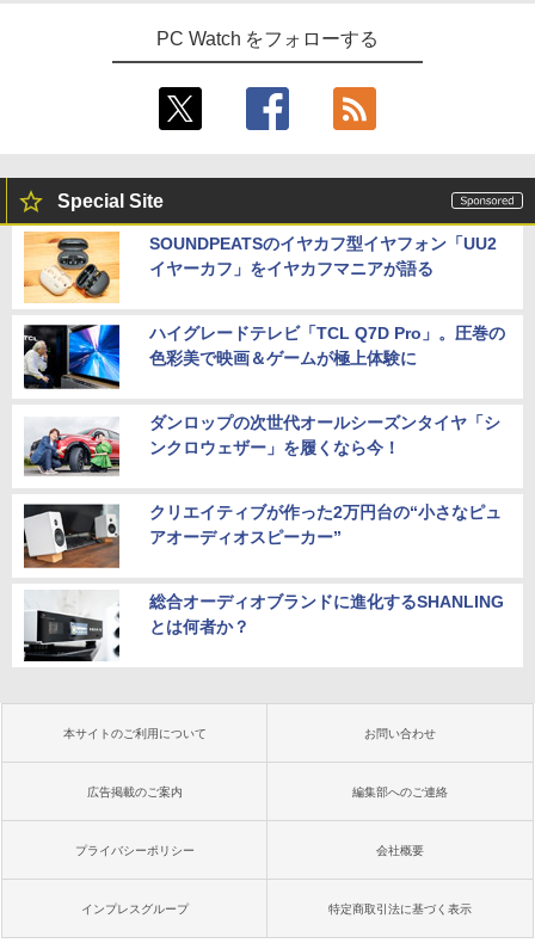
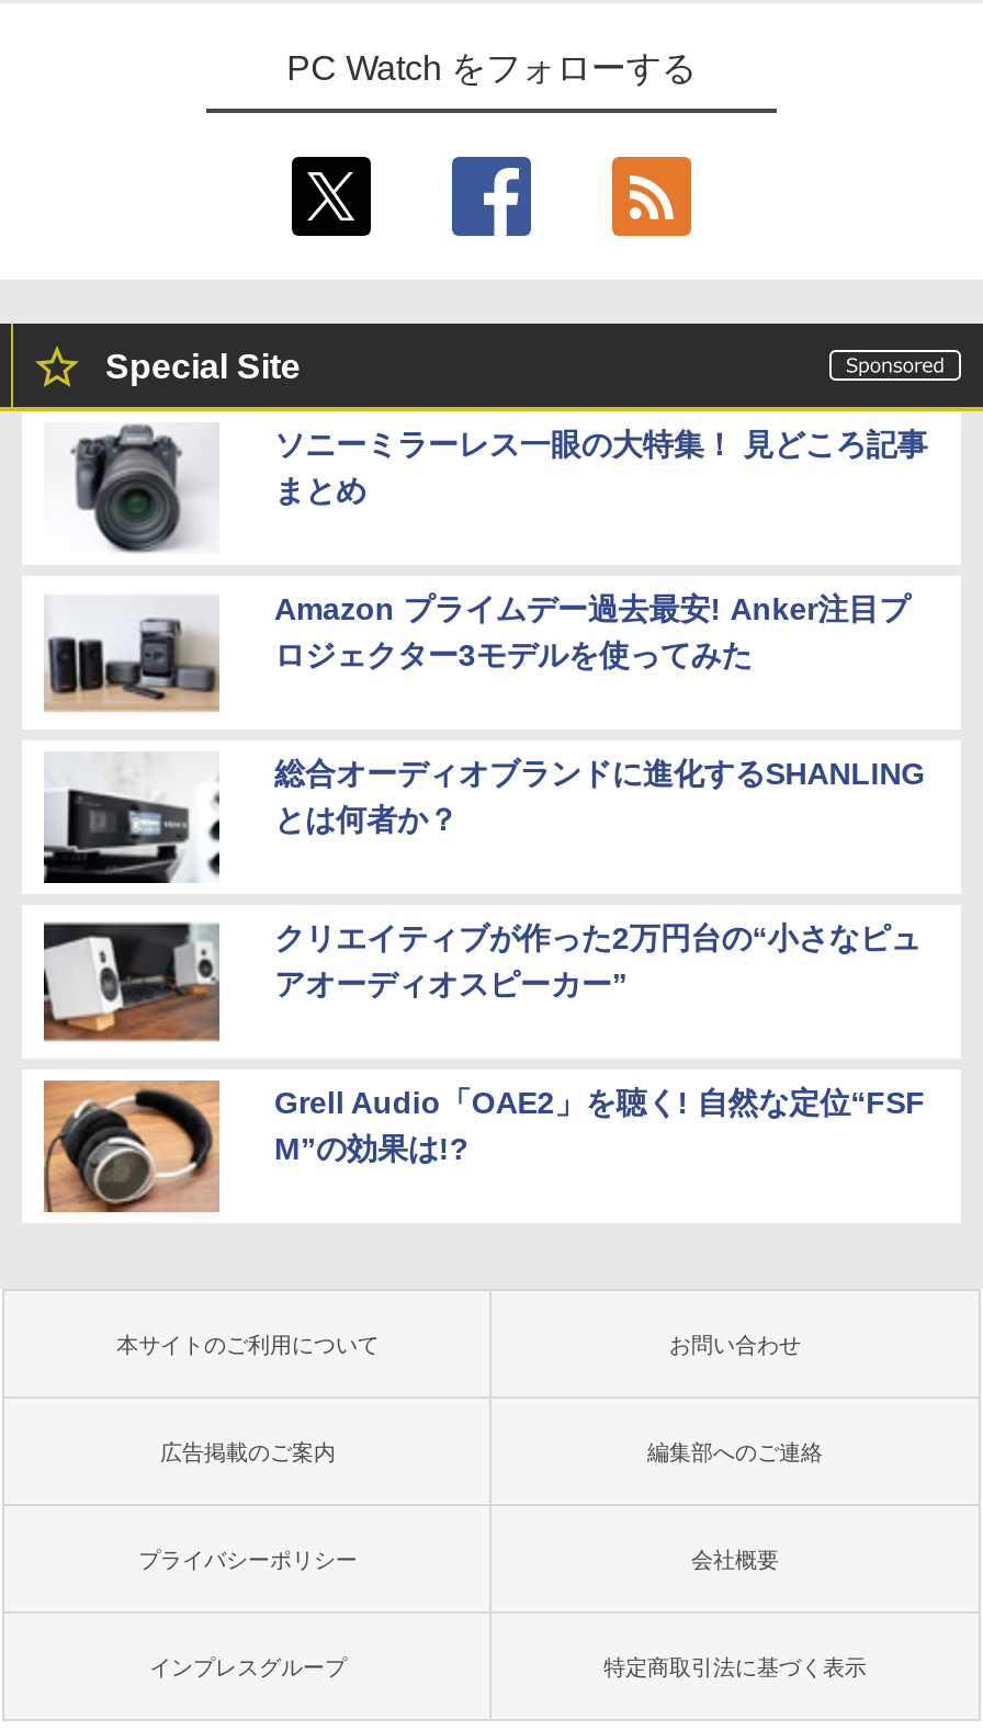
- [image]
- SOUNDPEATSのイヤカフ型イヤフォン「UU2
- イヤーカフ」をイヤカフマニアが語る
+ [image]
+ ソニーミラーレス一眼の大特集！ 見どころ記事
+ まとめ

- [image]
- ハイグレードテレビ「TCL Q7D Pro」。圧巻の
- 色彩美で映画＆ゲームが極上体験に
+ [image]
+ Amazon プライムデー過去最安! Anker注目プ
+ ロジェクター3モデルを使ってみた

- ダンロップの次世代オールシーズンタイヤ「シ
- ンクロウェザー」を履くなら今！

- [image]
+ [image]

+ Grell Audio「OAE2」を聴く! 自然な定位“FSF
+ M”の効果は!?

- [image]
+ [image]

moved up: 総合オーディオブランドに進化するSHANLING | とは何者か？
